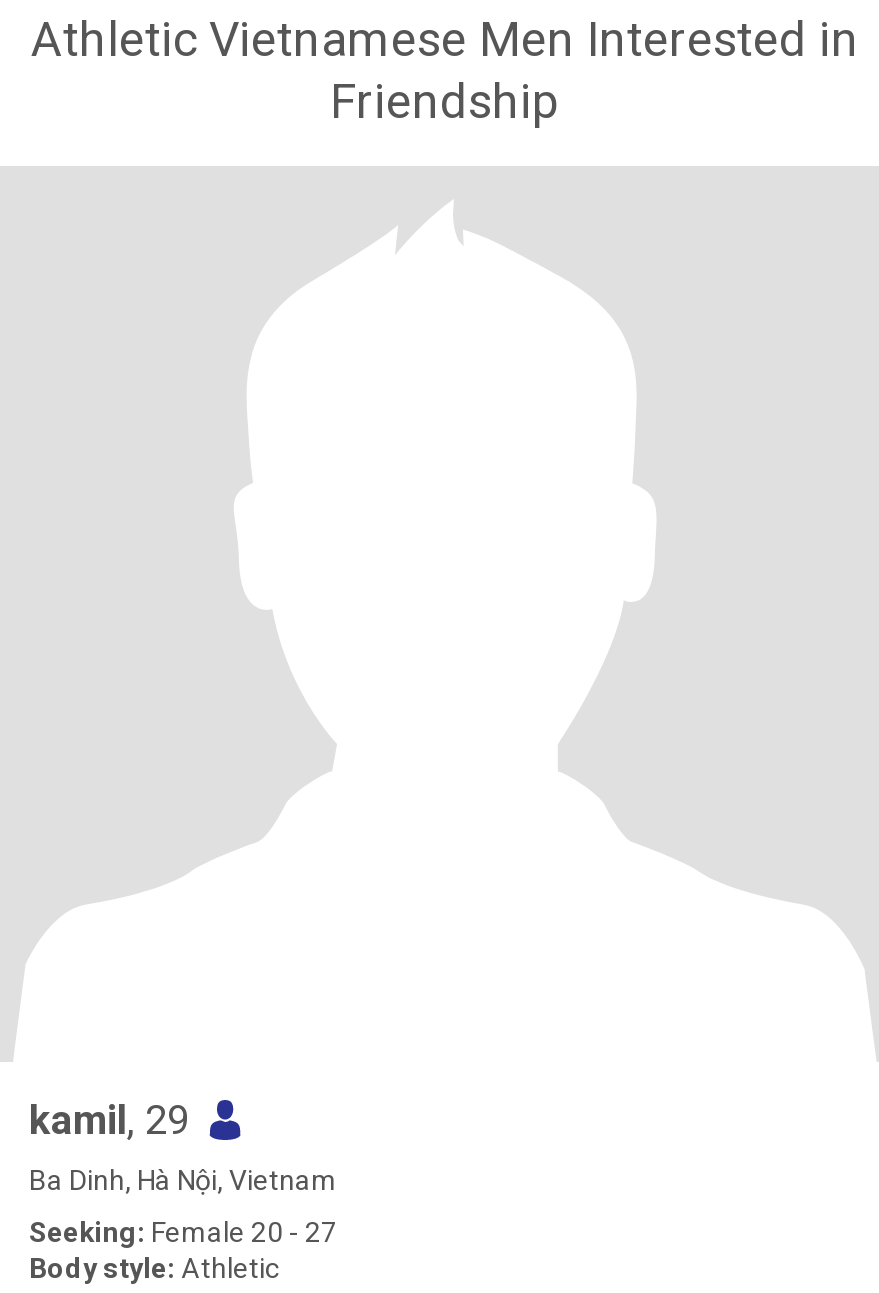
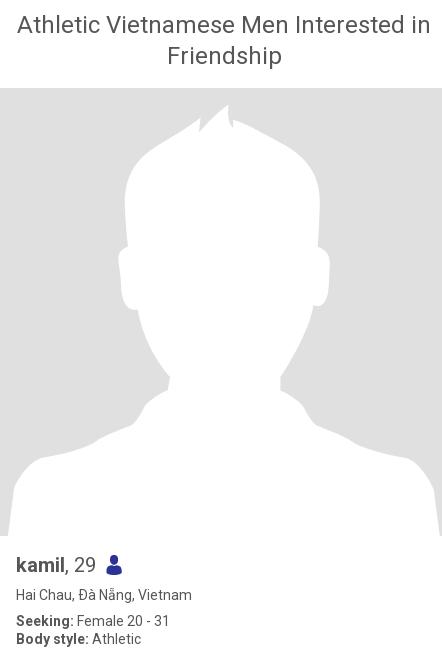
- Ba Dinh, Hà Nội, Vietnam
+ Hai Chau, Ðà Nẵng, Vietnam

- Seeking: Female 20 - 27
+ Seeking: Female 20 - 31
